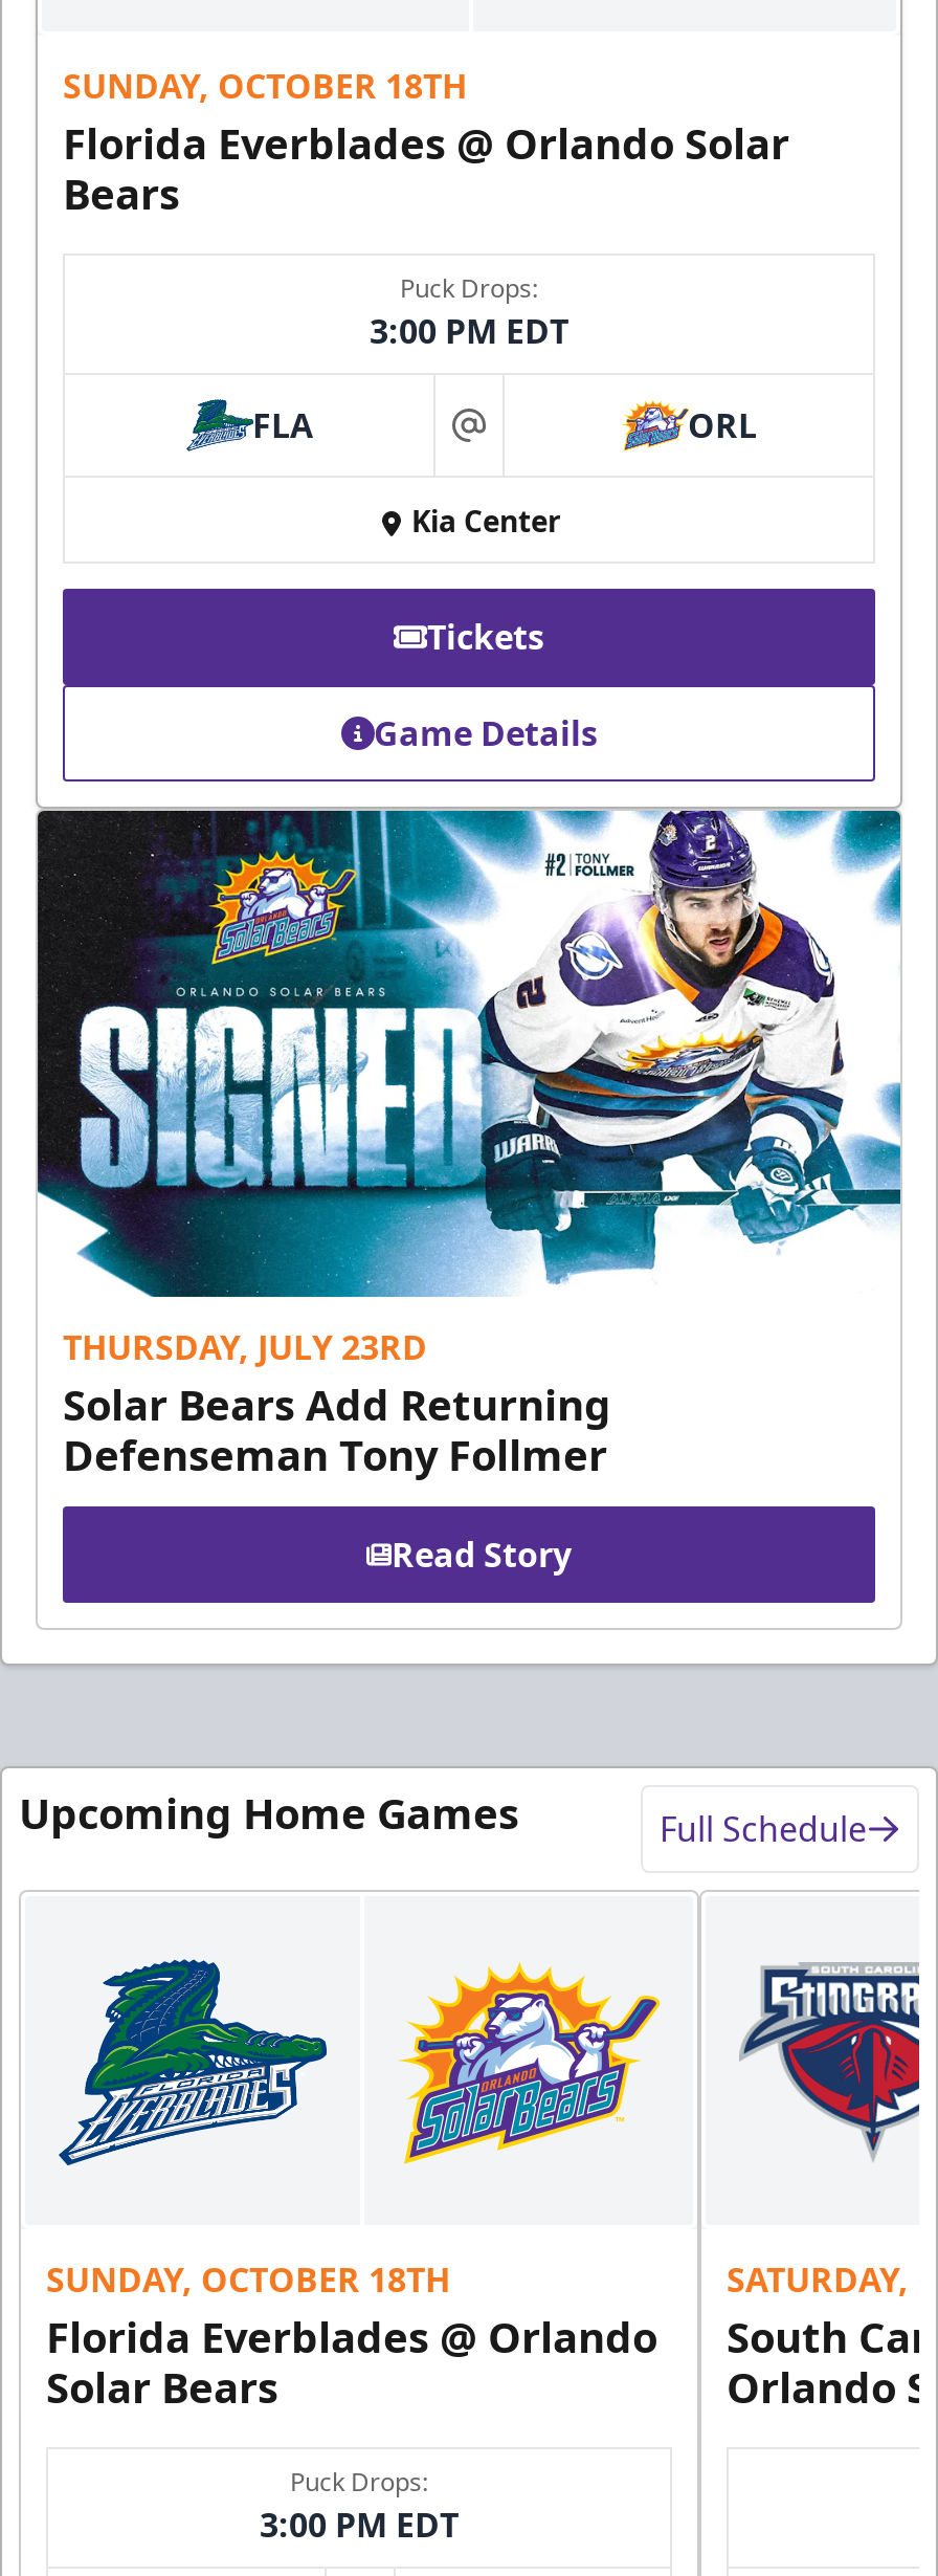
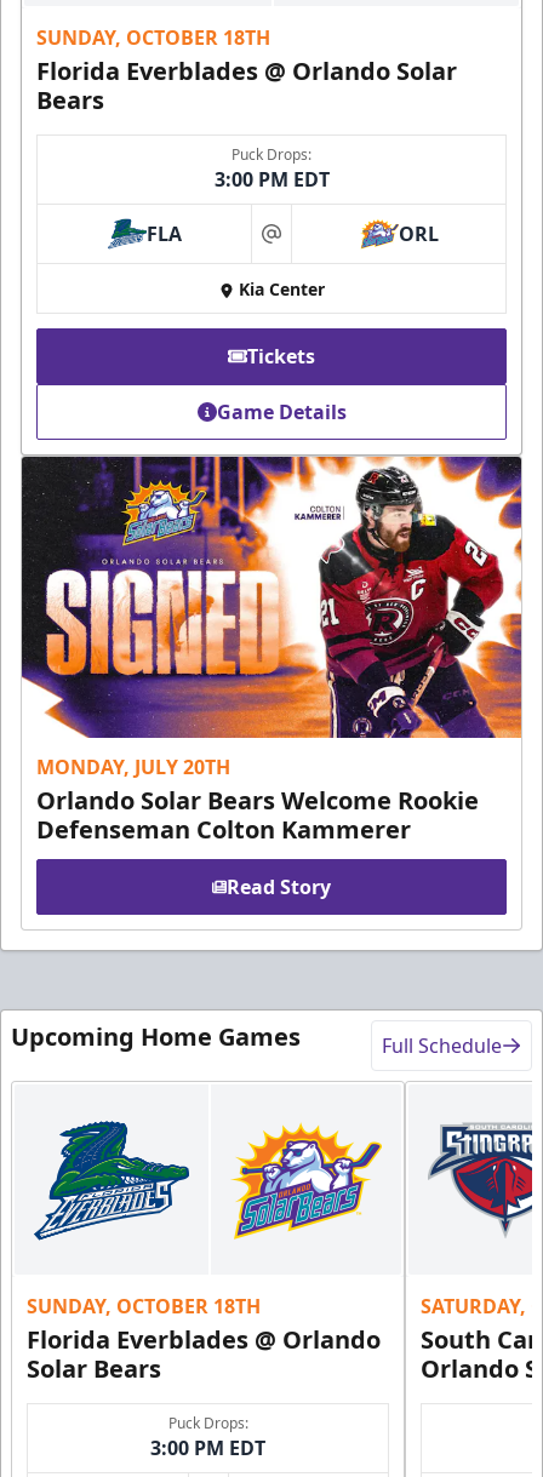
- [image]
- THURSDAY, JULY 23RD
- Solar Bears Add Returning
- Defenseman Tony Follmer
+ [image]
+ MONDAY, JULY 20TH
+ Orlando Solar Bears Welcome Rookie
+ Defenseman Colton Kammerer
